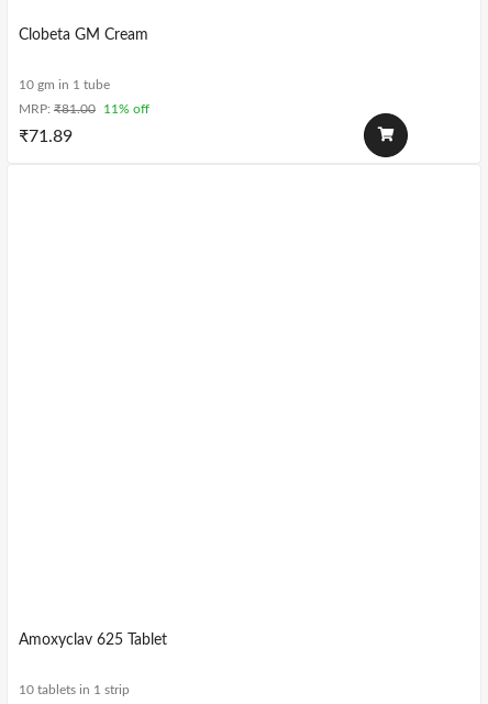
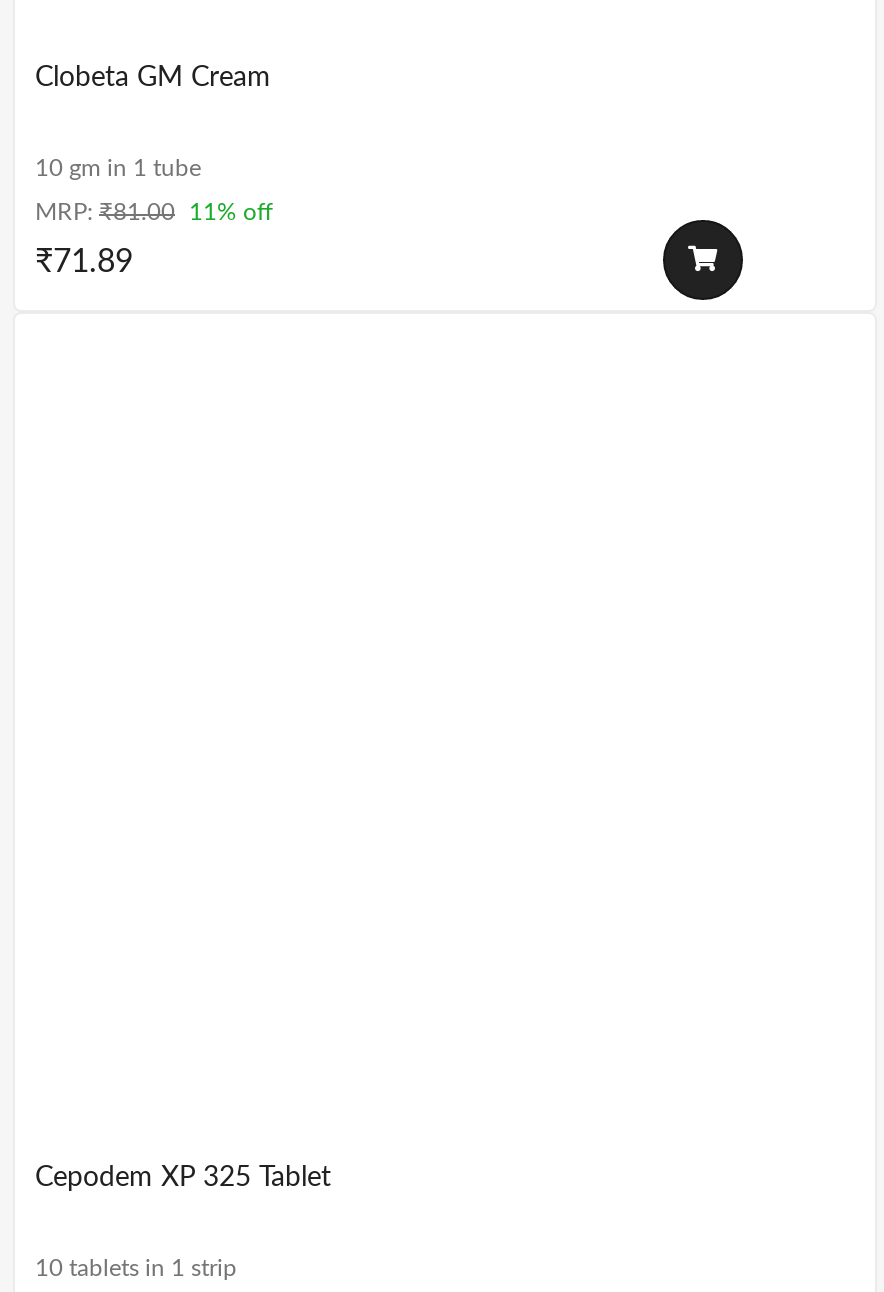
- Amoxyclav 625 Tablet
+ Cepodem XP 325 Tablet
